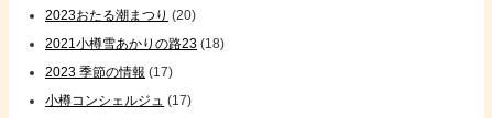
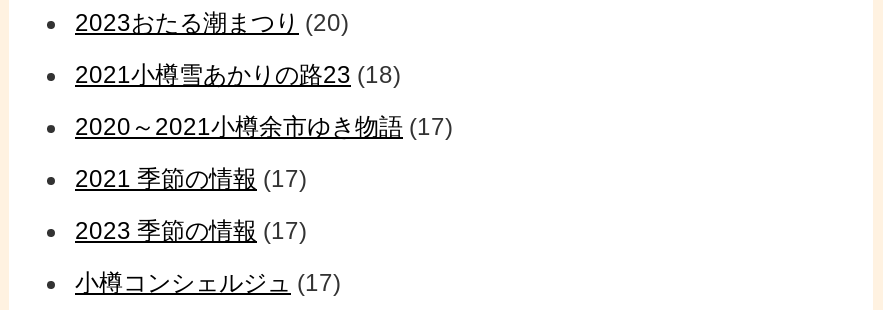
+ 2020～2021小樽余市ゆき物語(17)
+ 2021 季節の情報(17)
